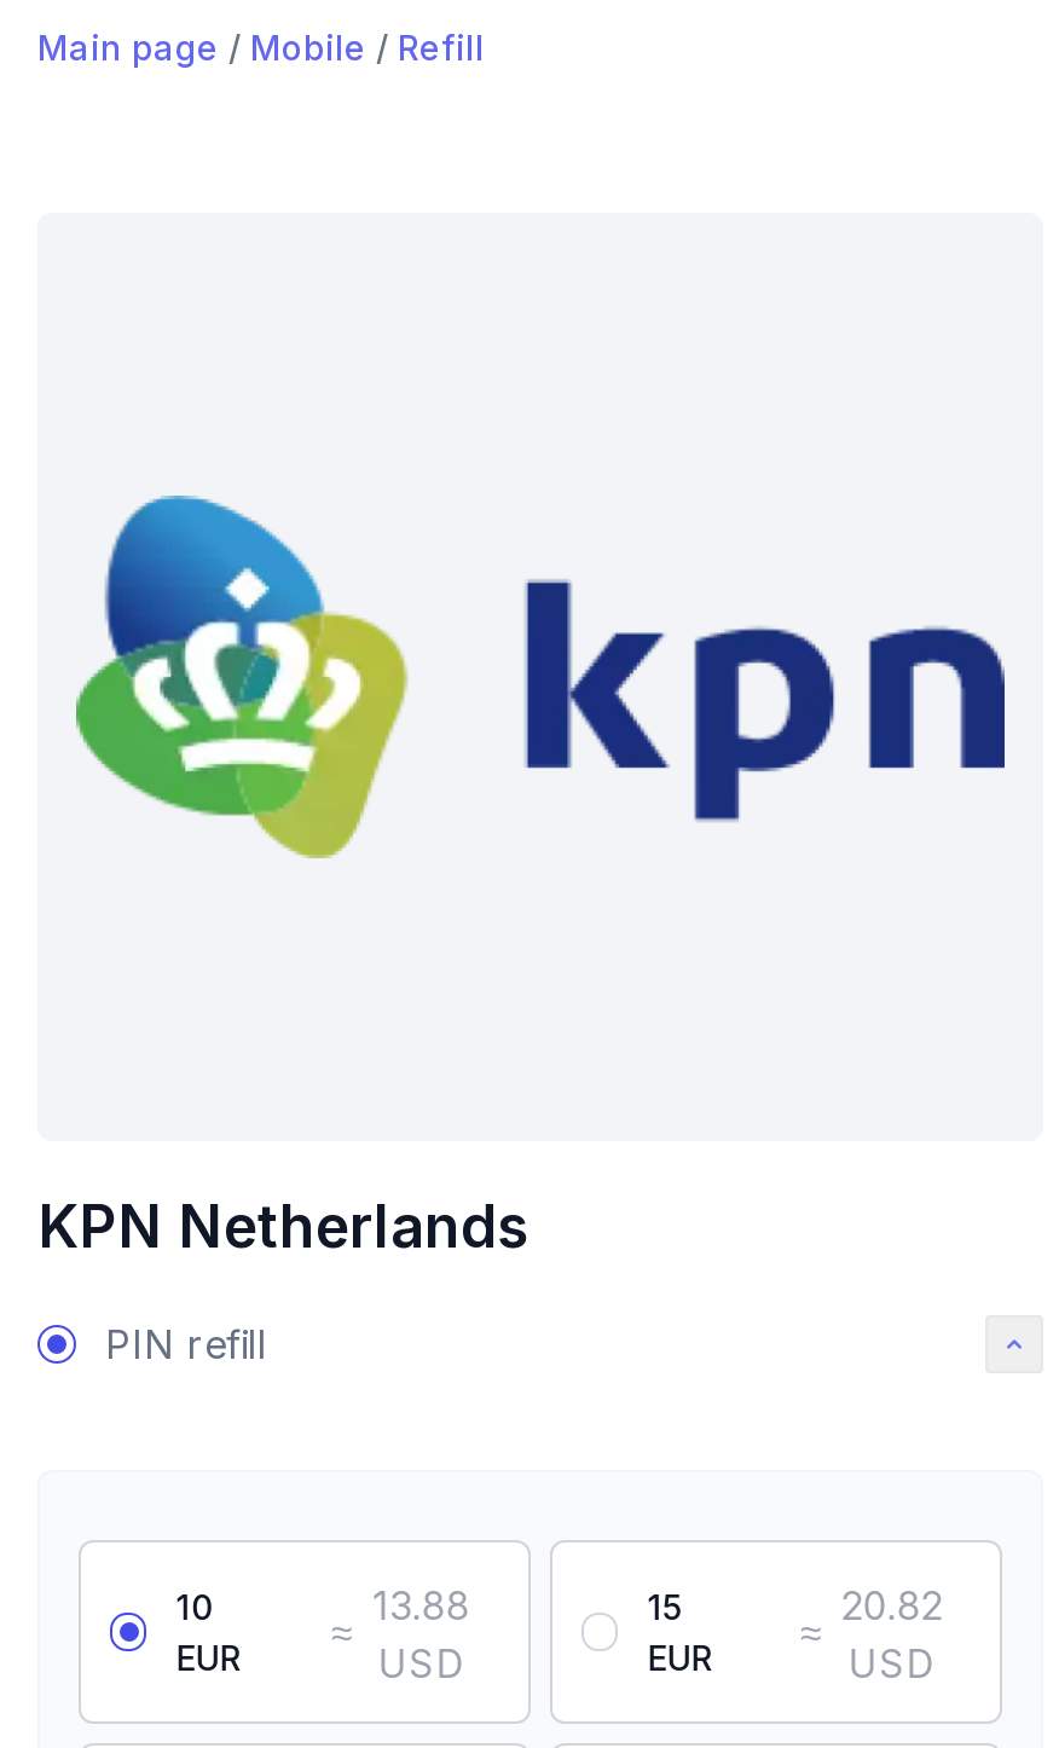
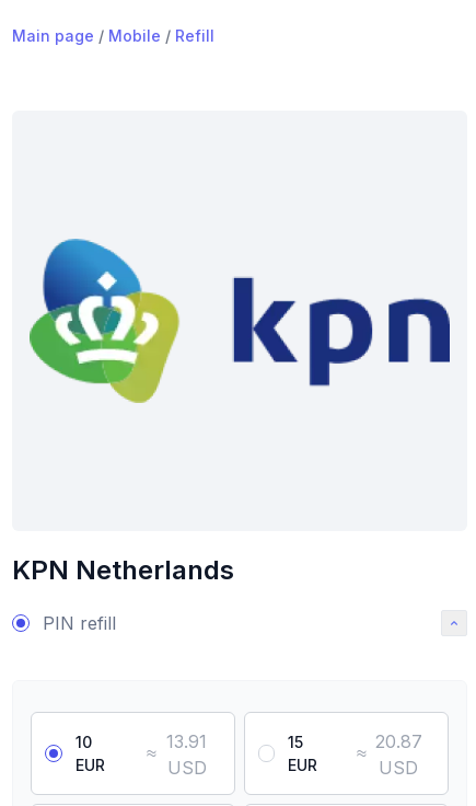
- 13.88
+ 13.91

- 20.82
+ 20.87
